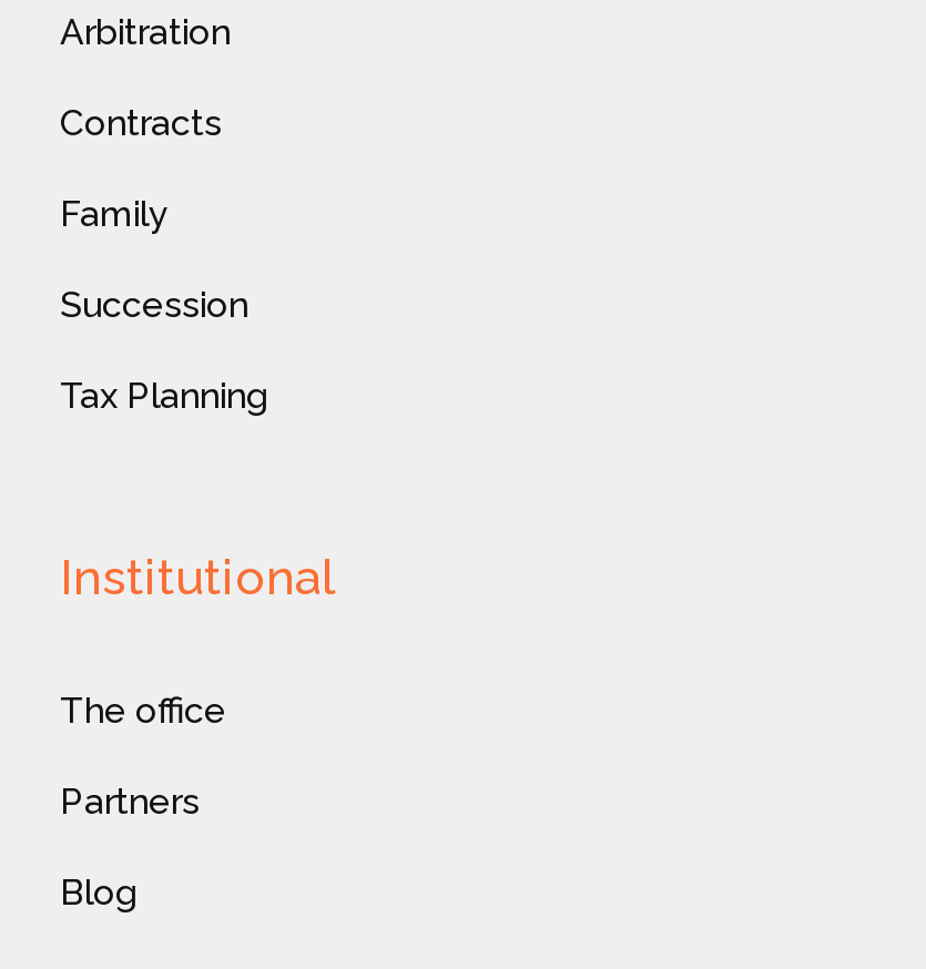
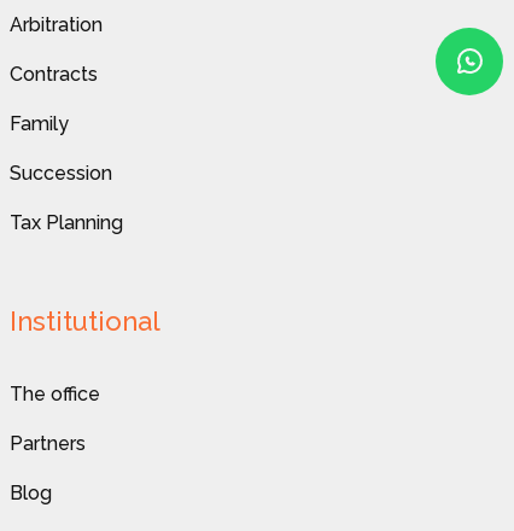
+ [image]
